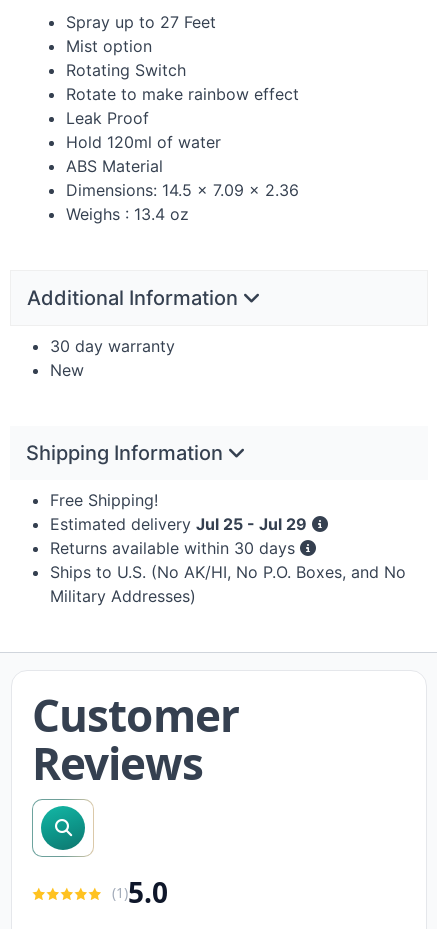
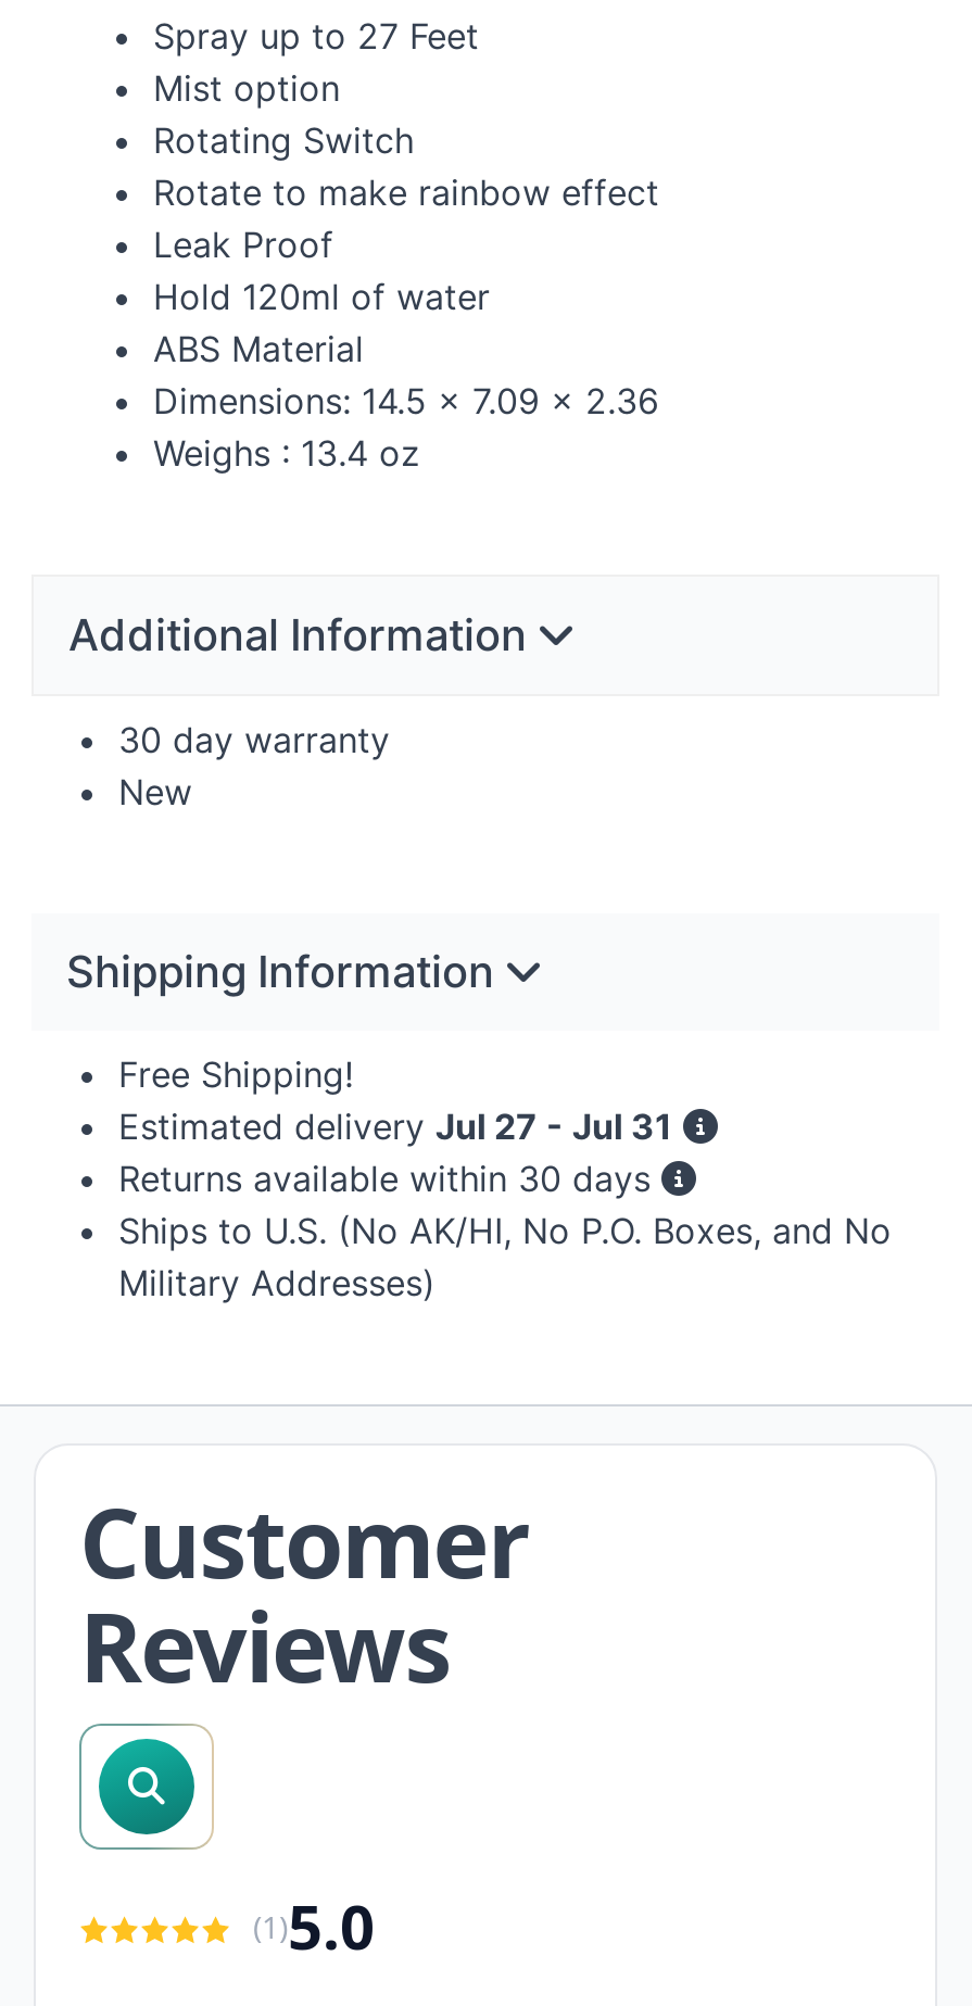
- Estimated delivery Jul 25 - Jul 29
+ Estimated delivery Jul 27 - Jul 31
